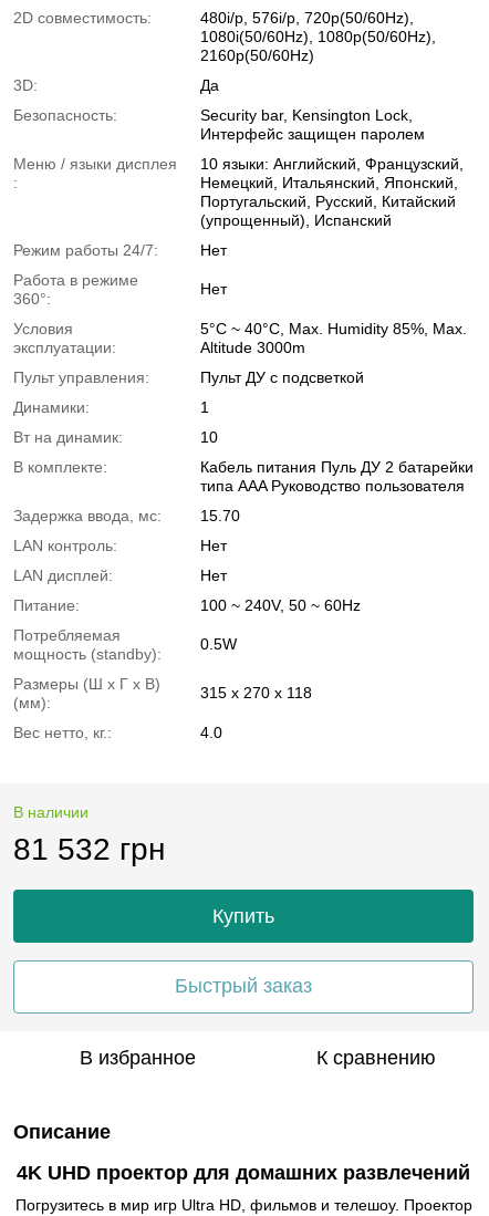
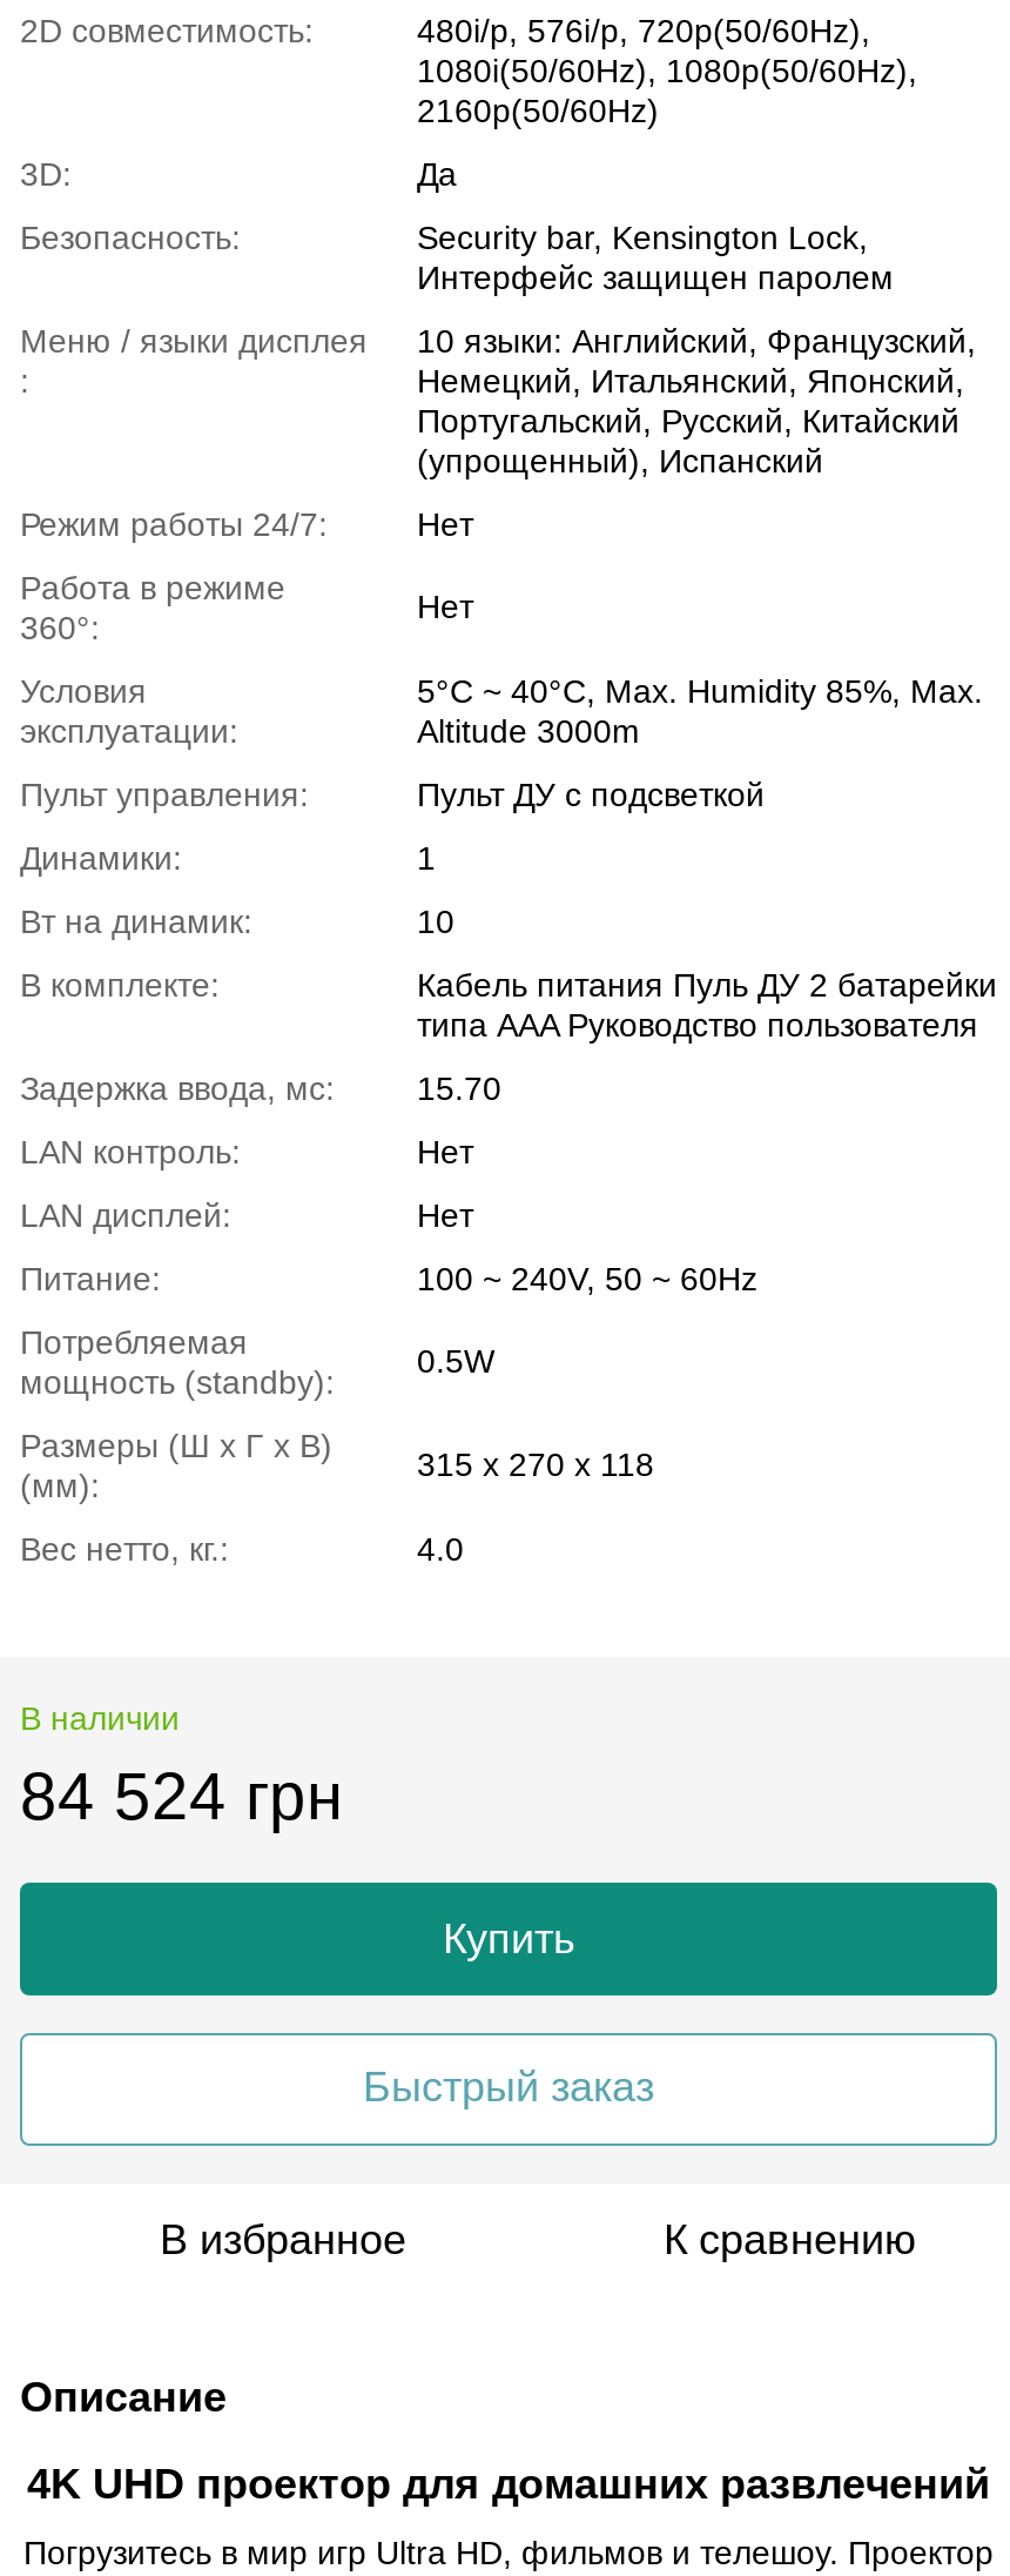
- 81 532 грн
+ 84 524 грн
